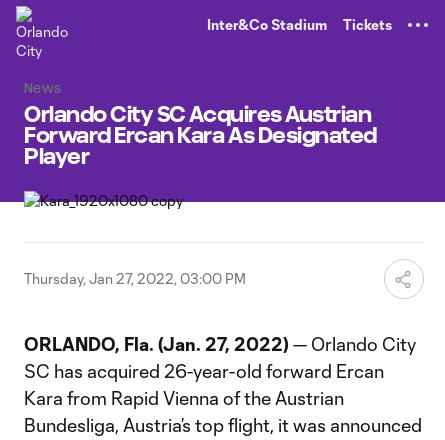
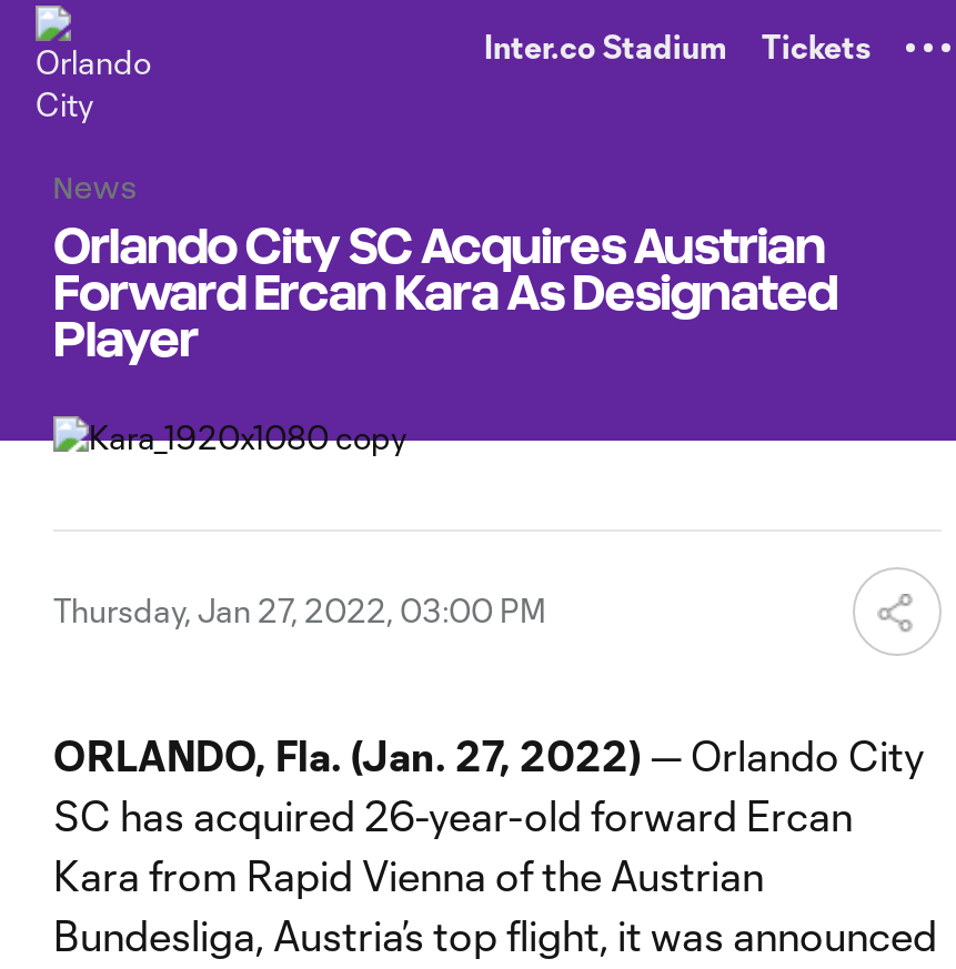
- Inter&Co Stadium
+ Inter.co Stadium
